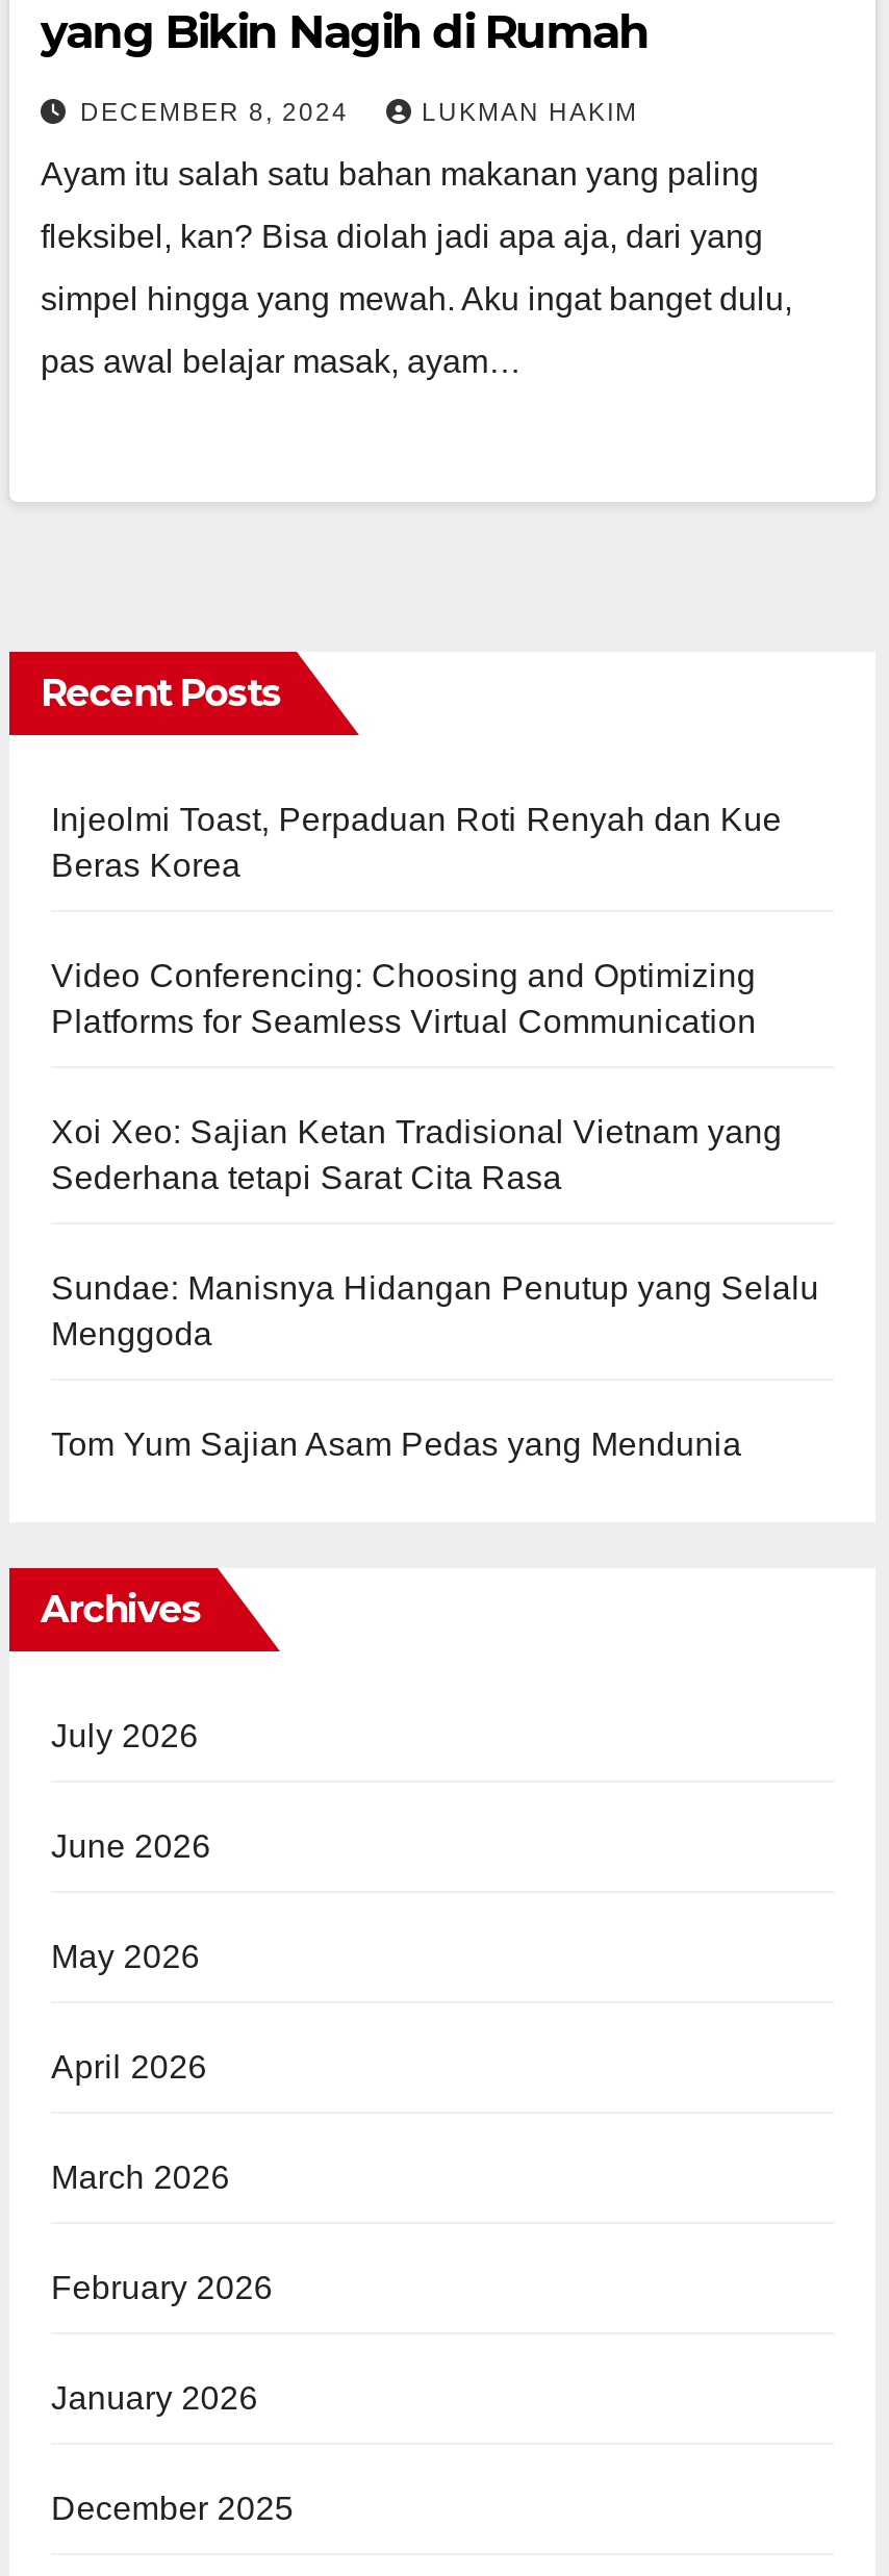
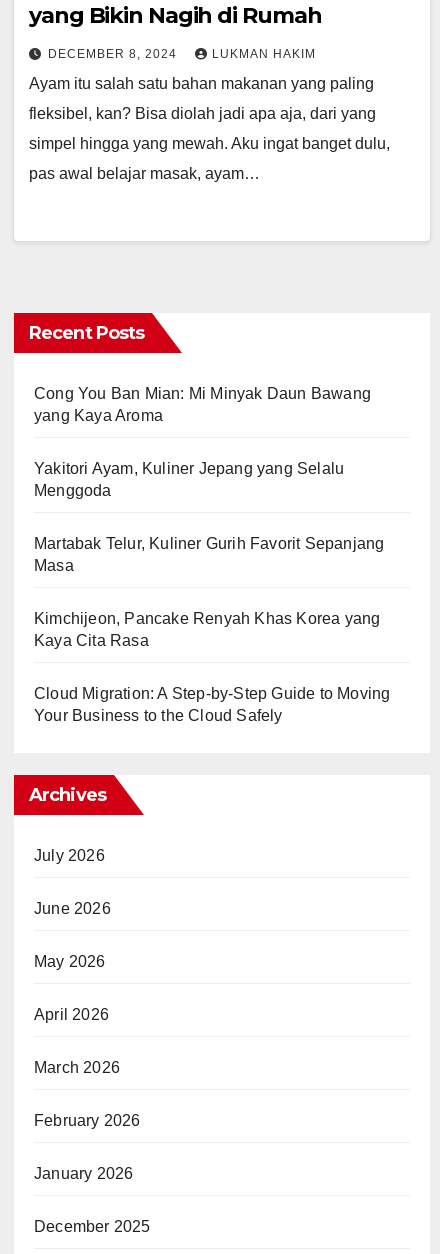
- Injeolmi Toast, Perpaduan Roti Renyah dan Kue
- Beras Korea
- Video Conferencing: Choosing and Optimizing
- Platforms for Seamless Virtual Communication
- Xoi Xeo: Sajian Ketan Tradisional Vietnam yang
- Sederhana tetapi Sarat Cita Rasa
- Sundae: Manisnya Hidangan Penutup yang Selalu
+ Cong You Ban Mian: Mi Minyak Daun Bawang
+ yang Kaya Aroma
+ Yakitori Ayam, Kuliner Jepang yang Selalu

moved up: Menggoda

- Tom Yum Sajian Asam Pedas yang Mendunia
+ Martabak Telur, Kuliner Gurih Favorit Sepanjang
+ Masa
+ Kimchijeon, Pancake Renyah Khas Korea yang
+ Kaya Cita Rasa
+ Cloud Migration: A Step-by-Step Guide to Moving
+ Your Business to the Cloud Safely
